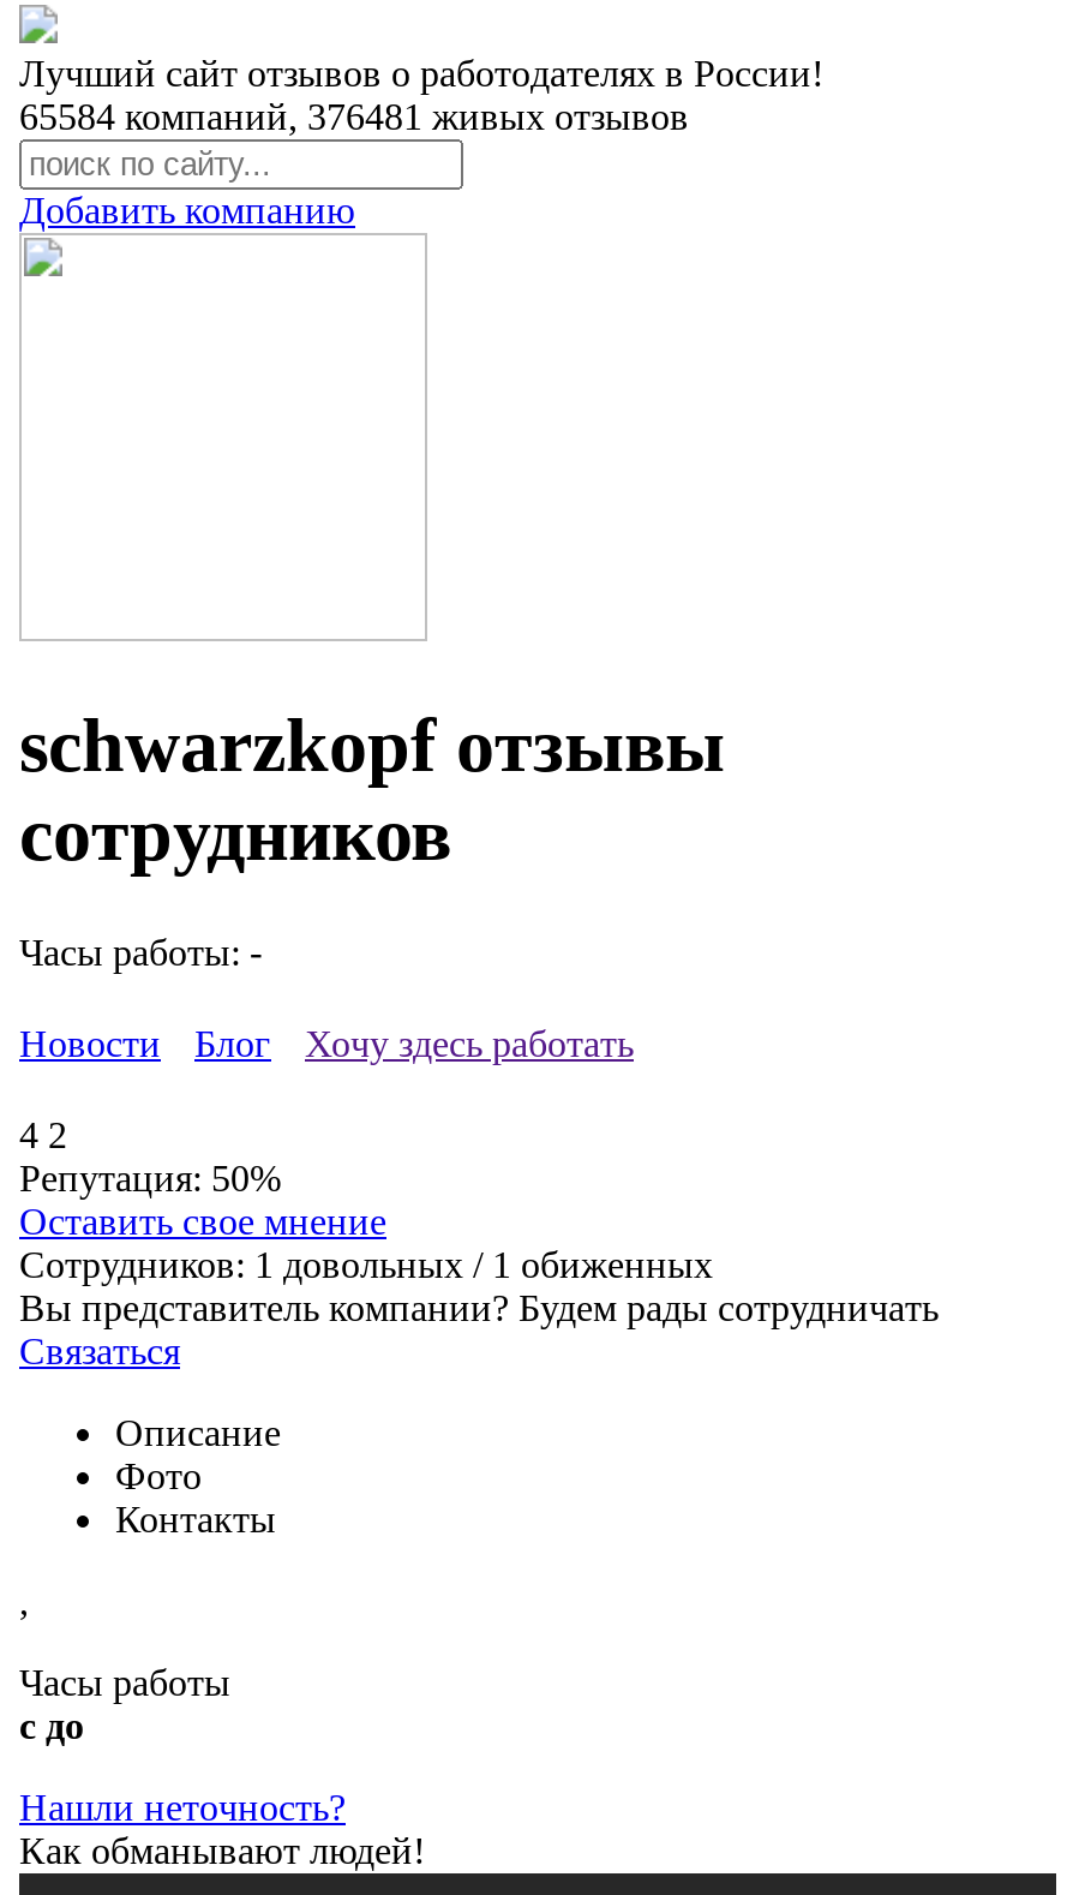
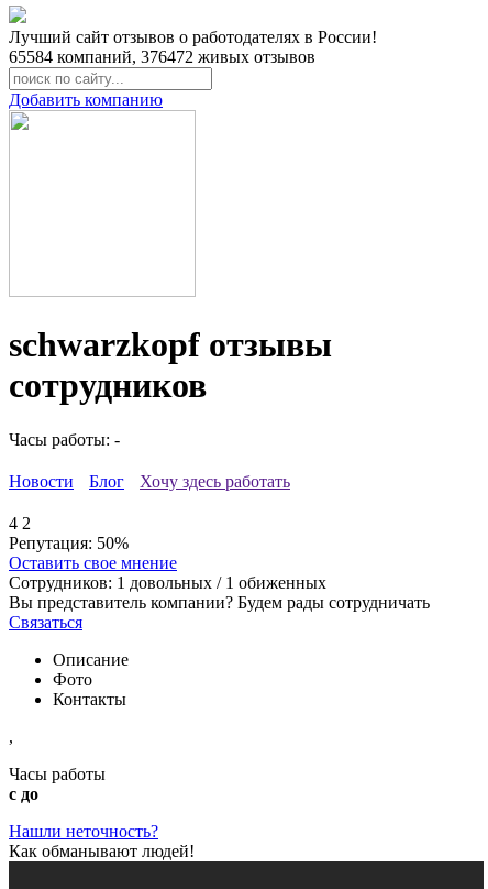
- 65584 компаний, 376481живых отзывов
+ 65584 компаний, 376472живых отзывов
